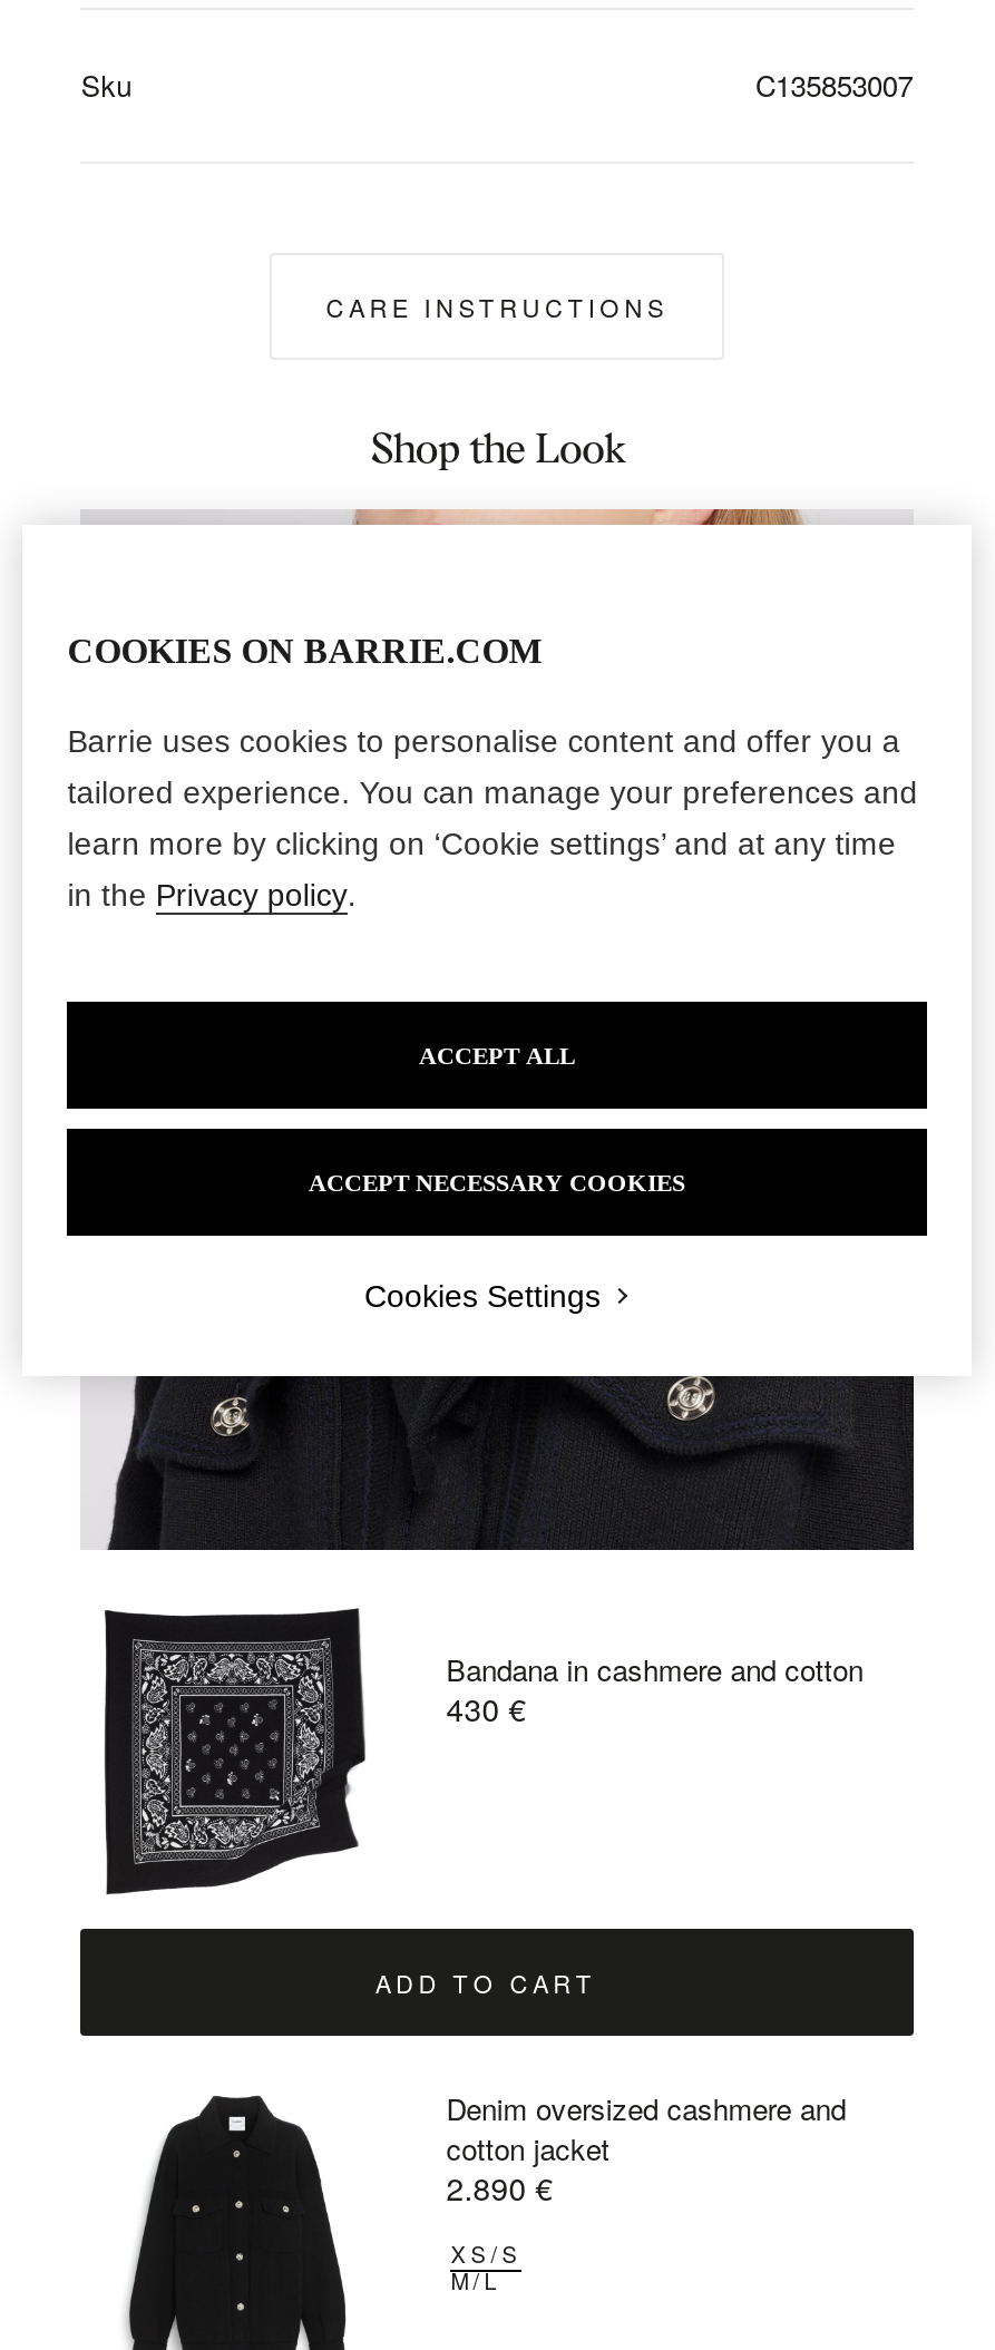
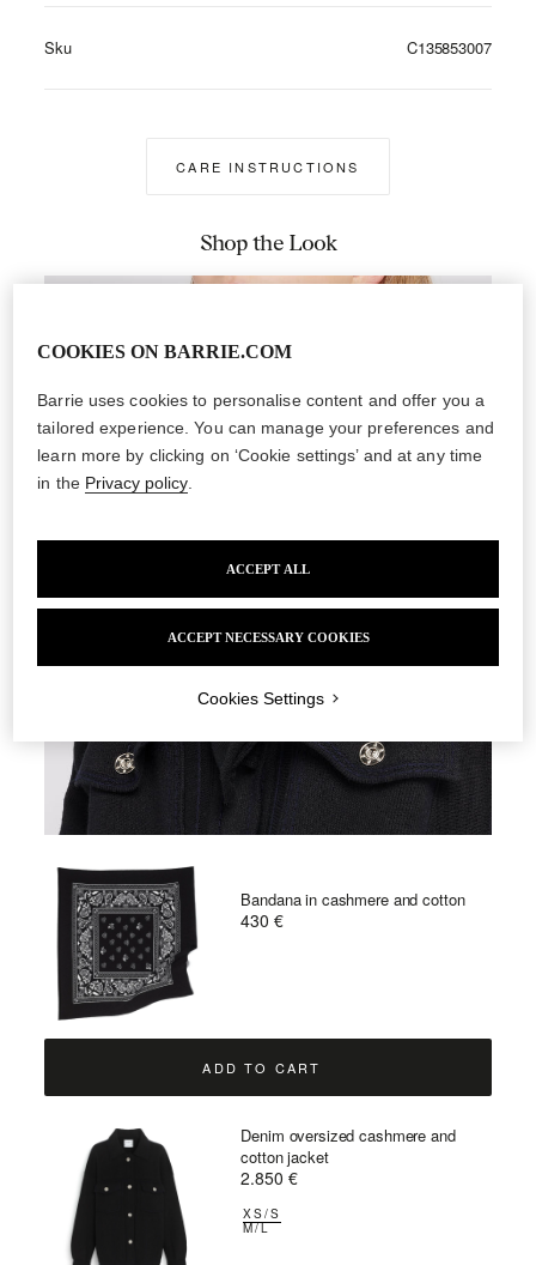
- 2.890 €
+ 2.850 €
